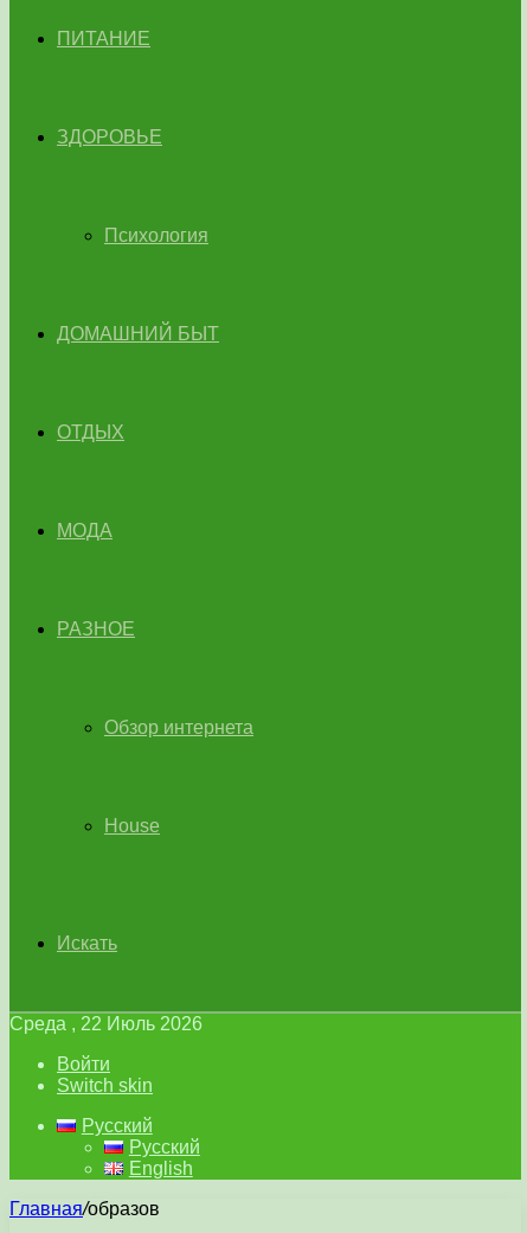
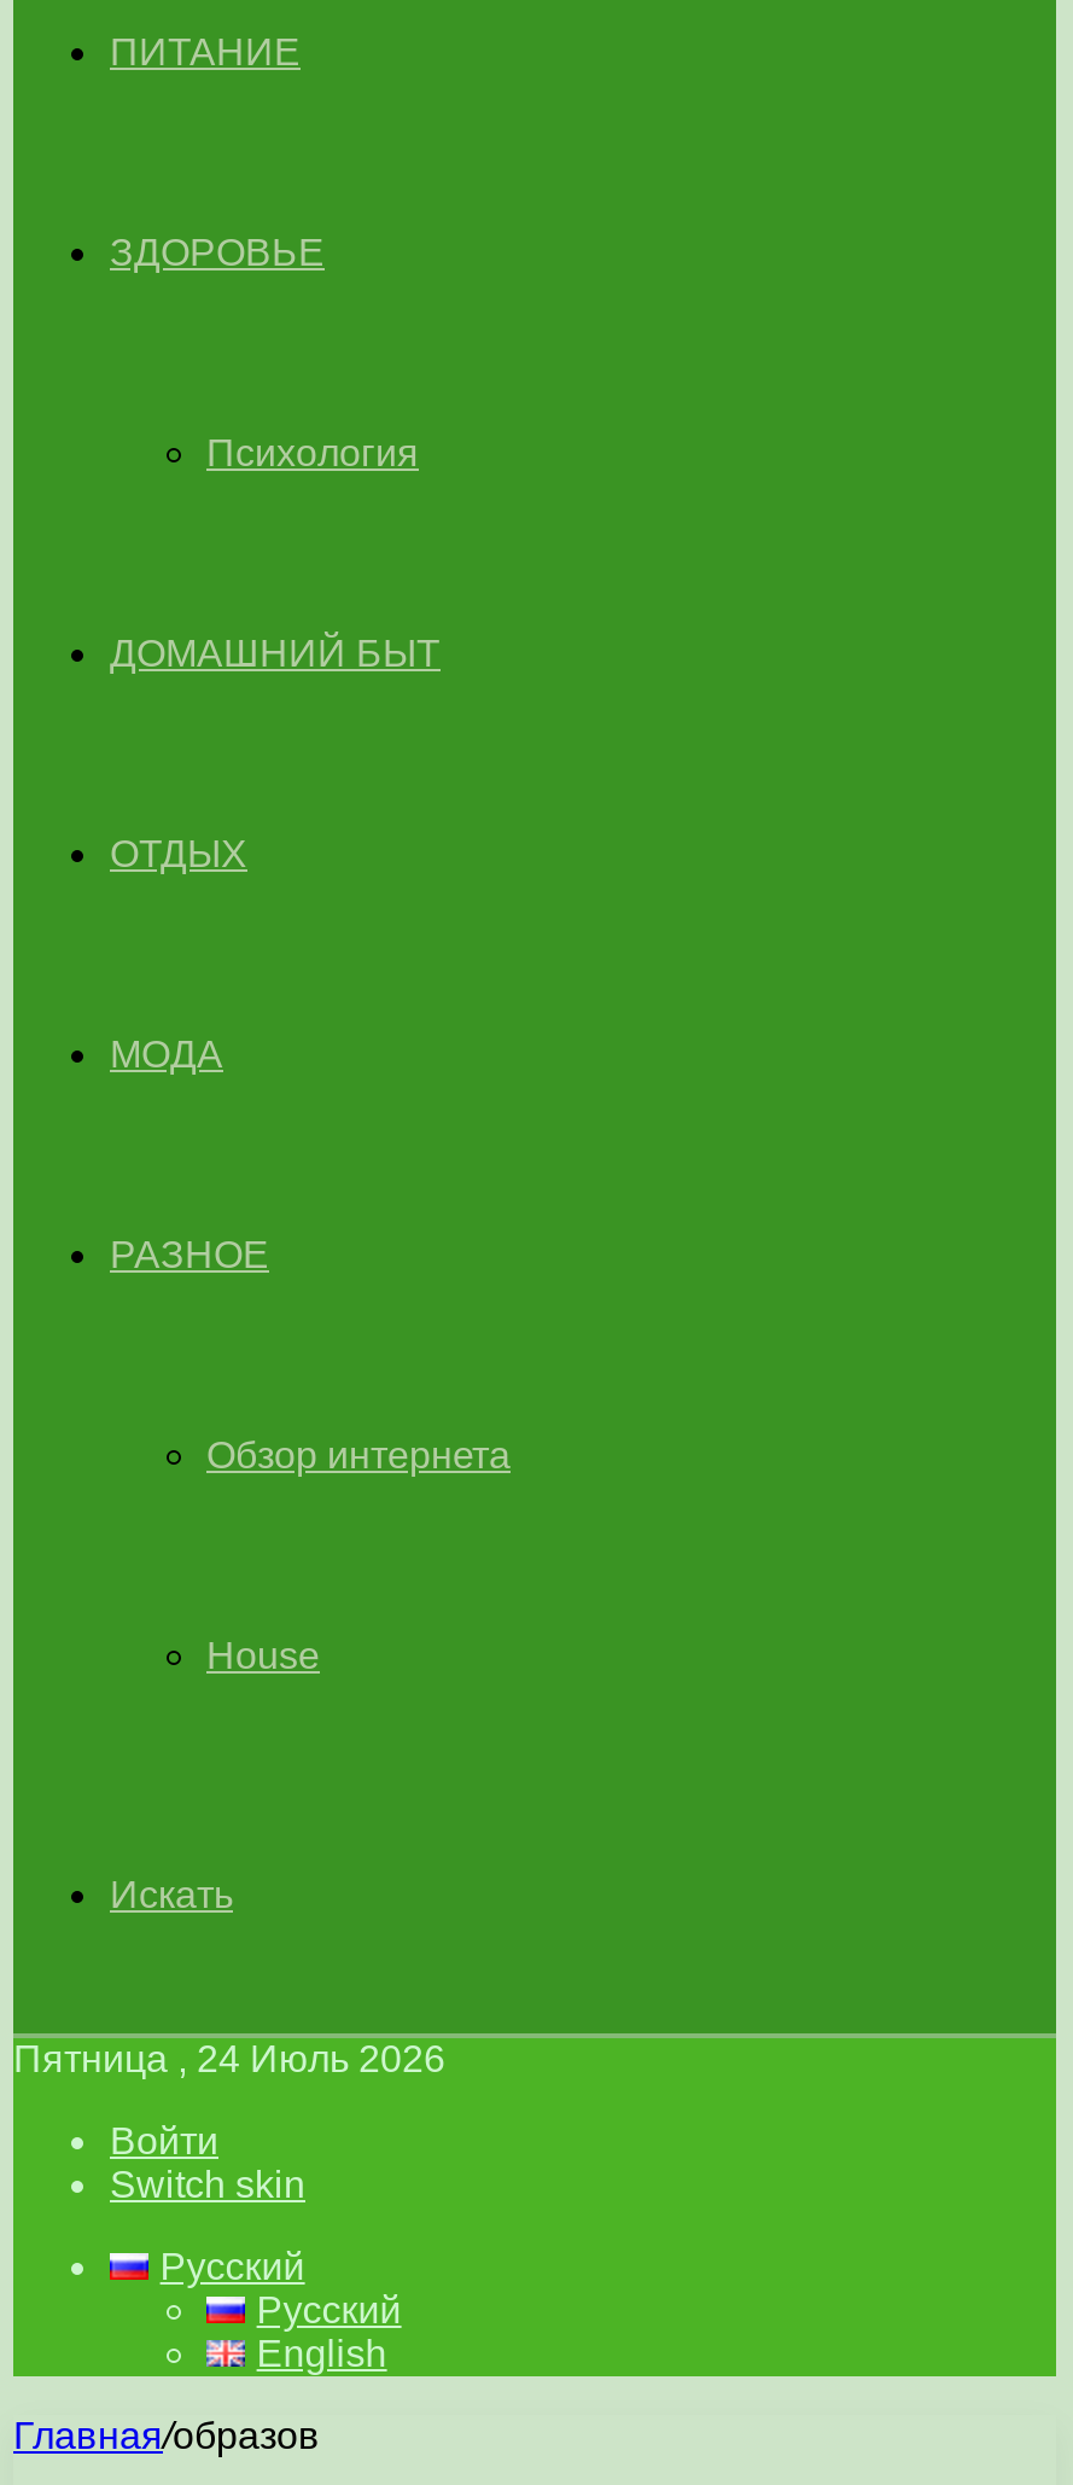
- Среда , 22 Июль 2026
+ Пятница , 24 Июль 2026
